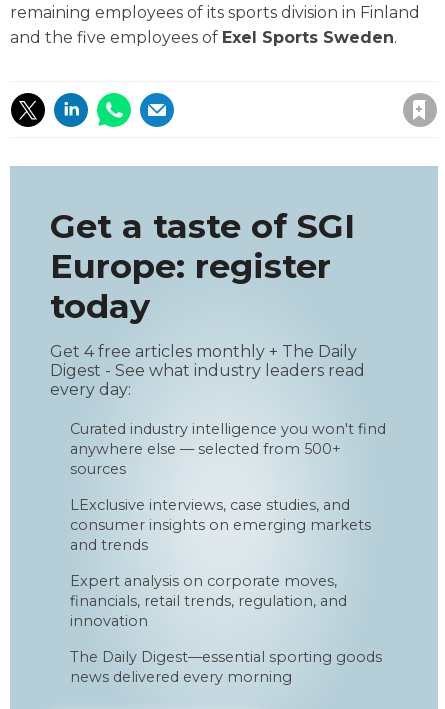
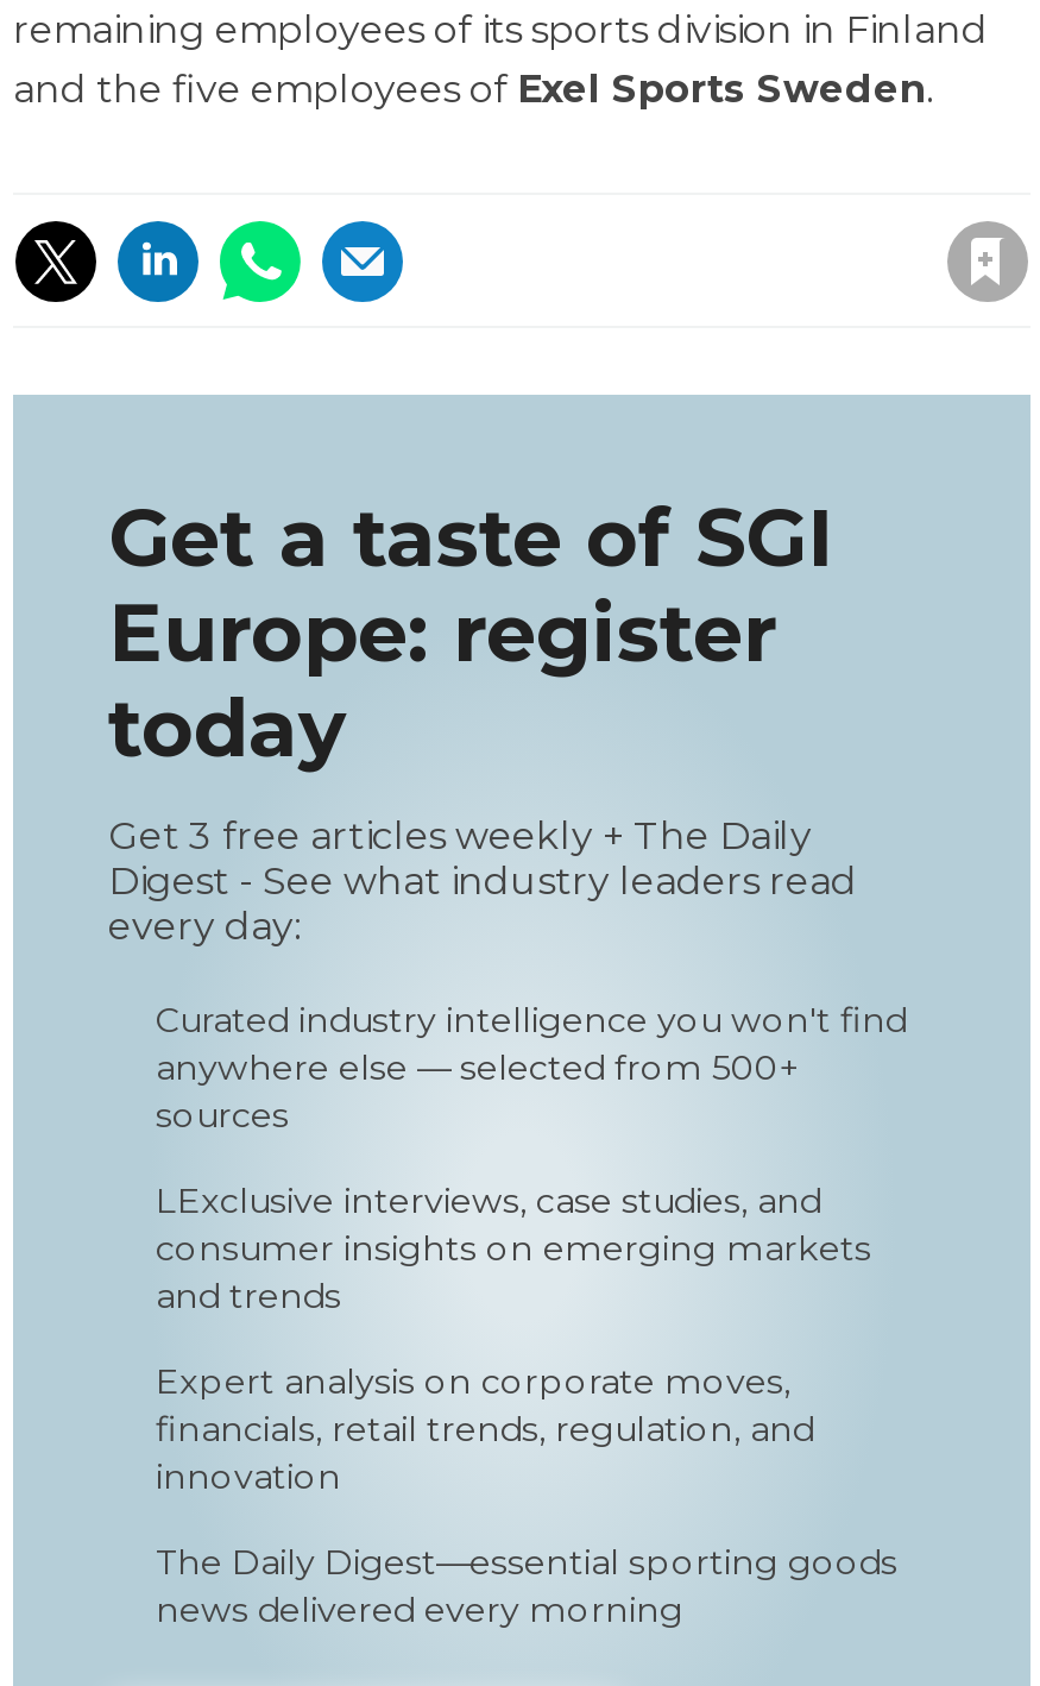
- Get 4 free articles monthly + The Daily
+ Get 3 free articles weekly + The Daily
